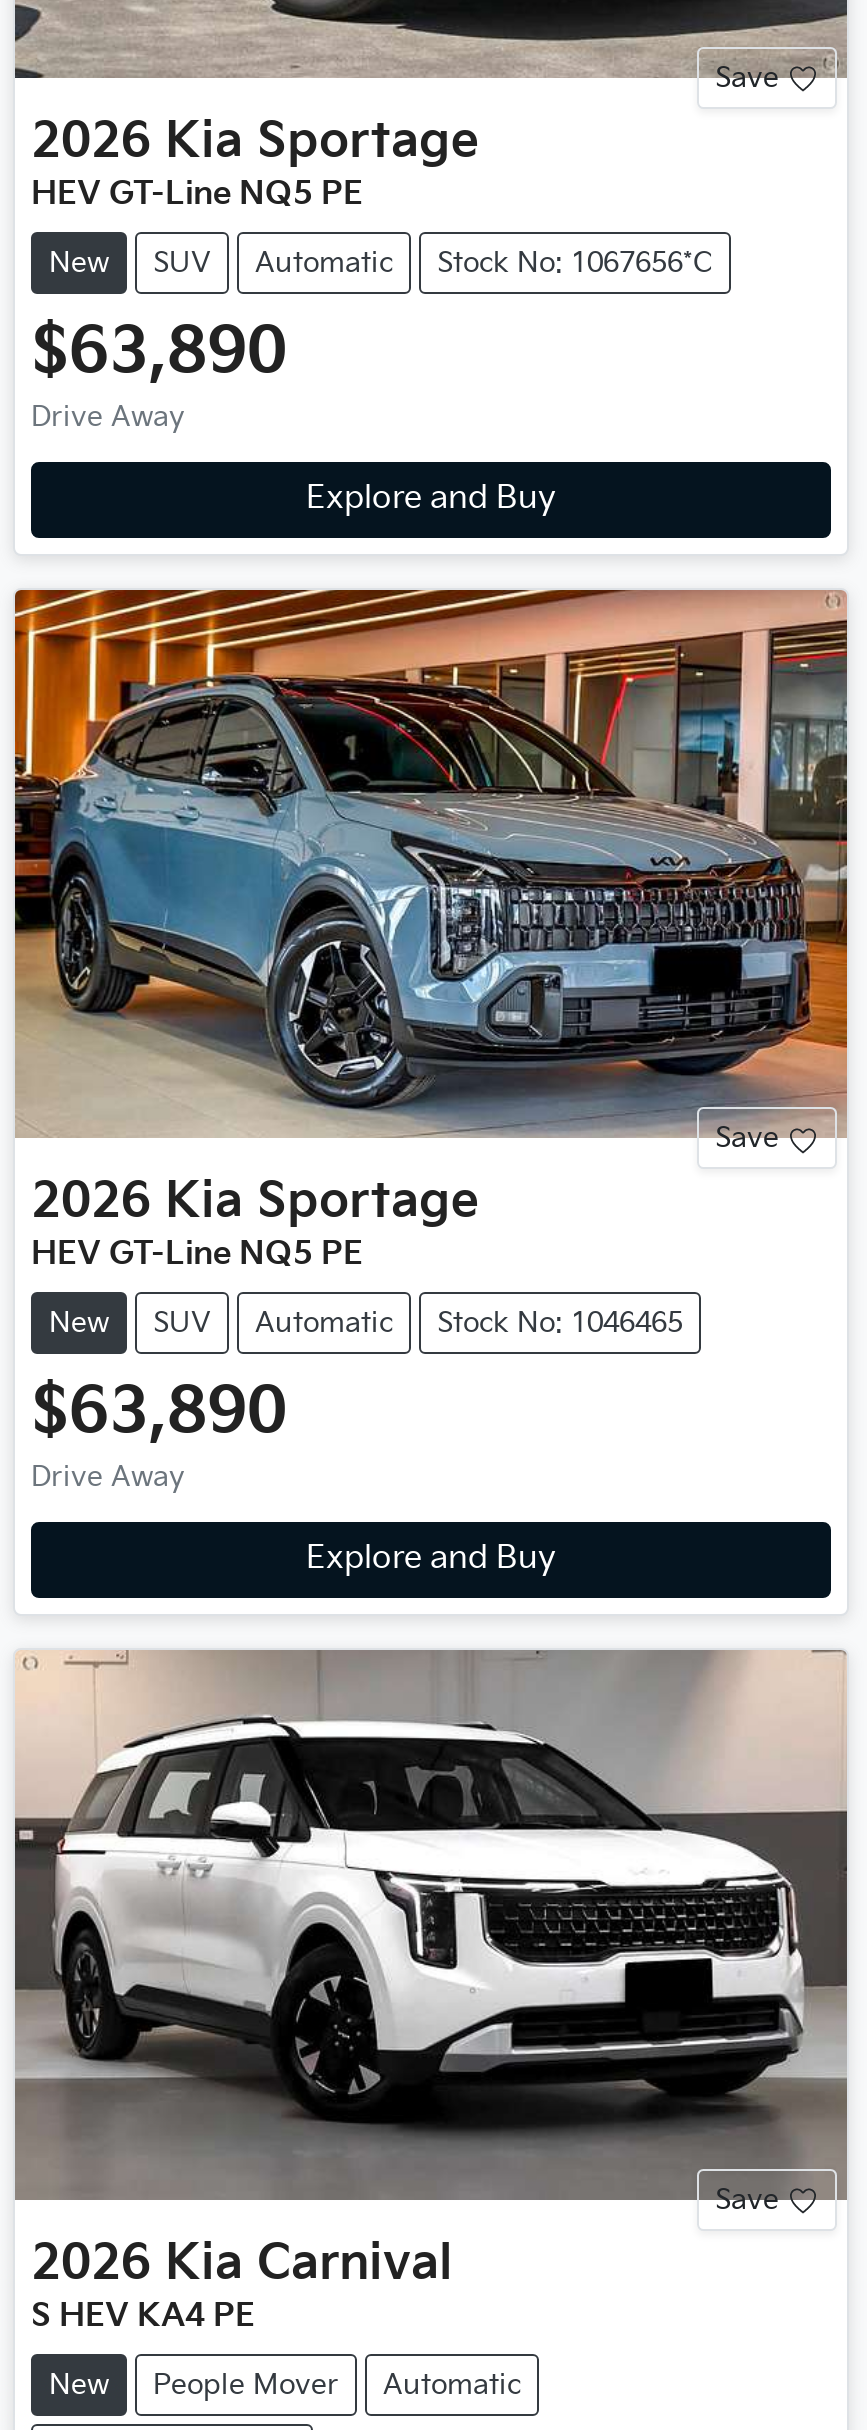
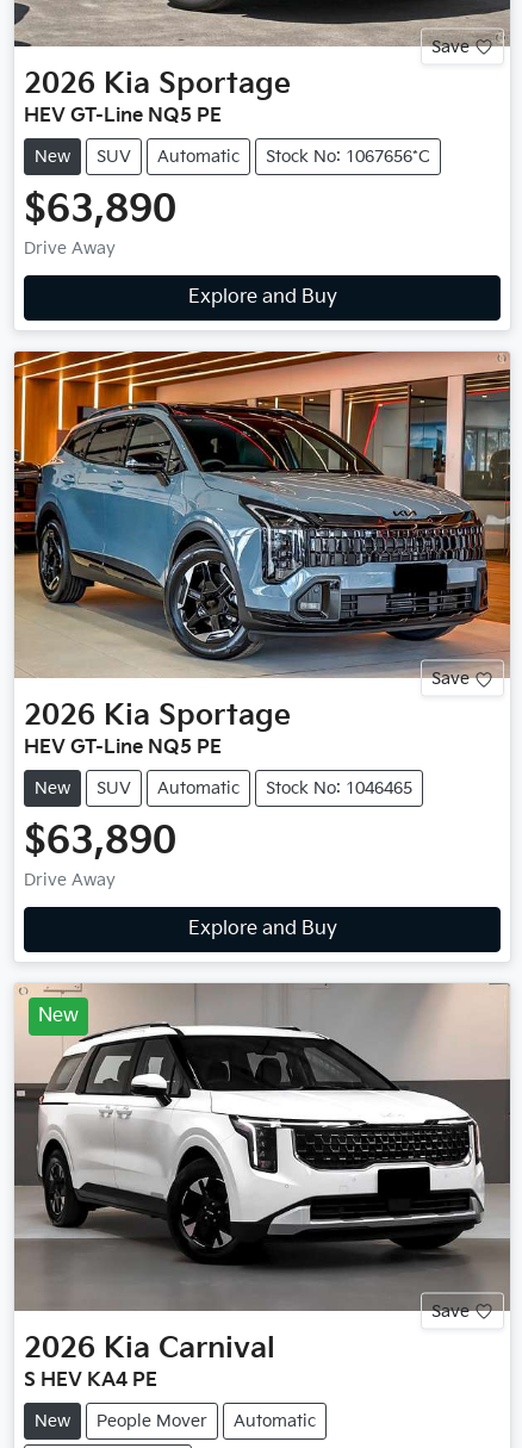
+ New
